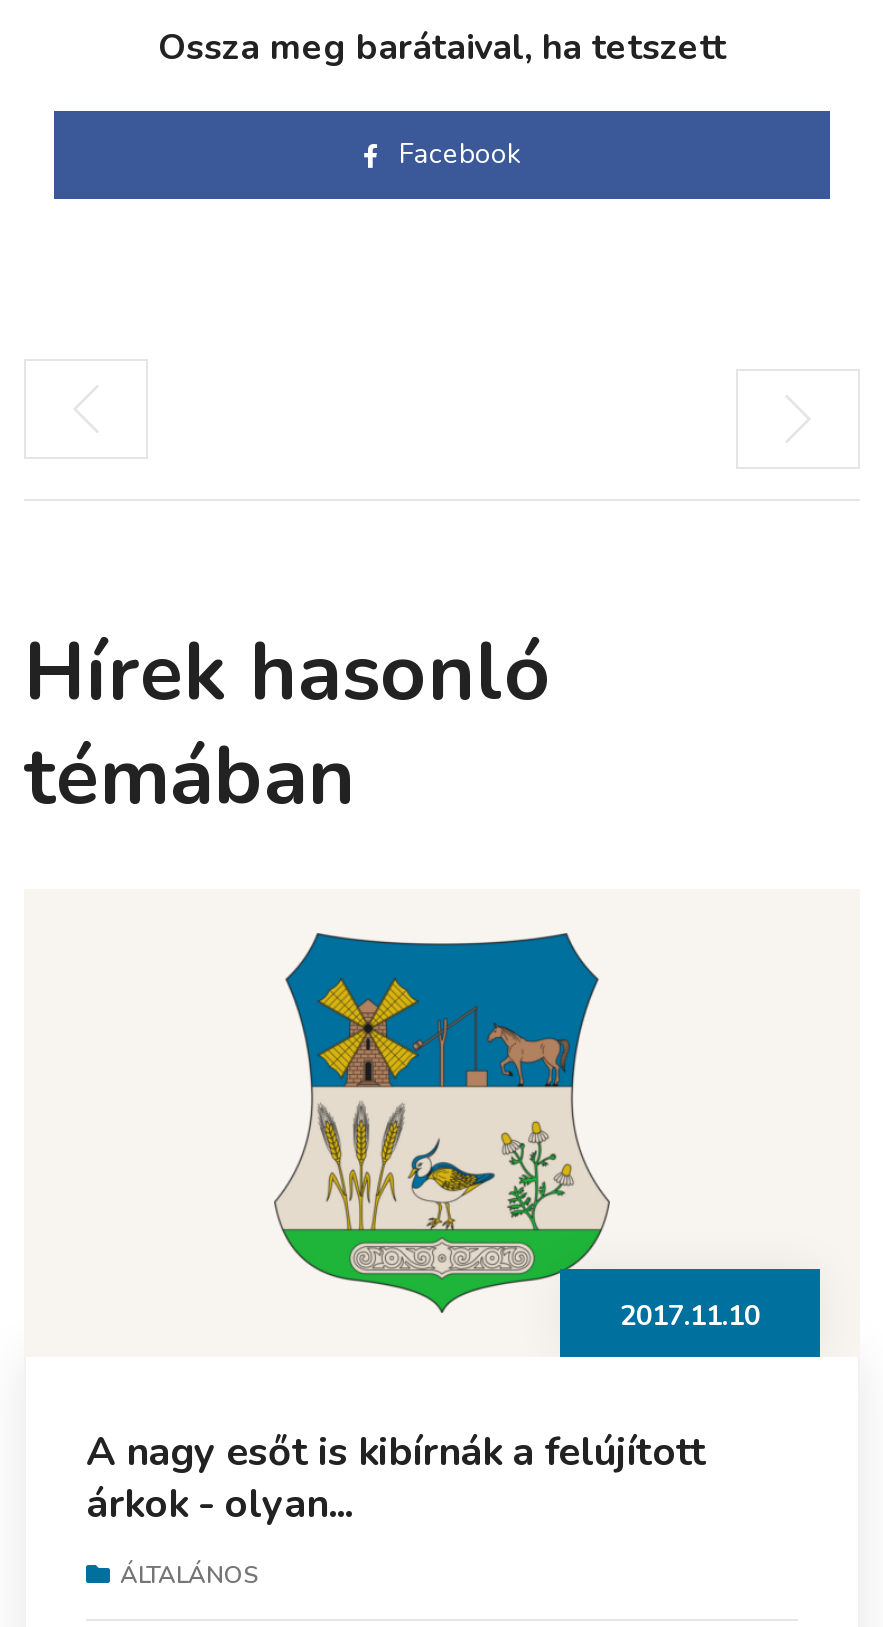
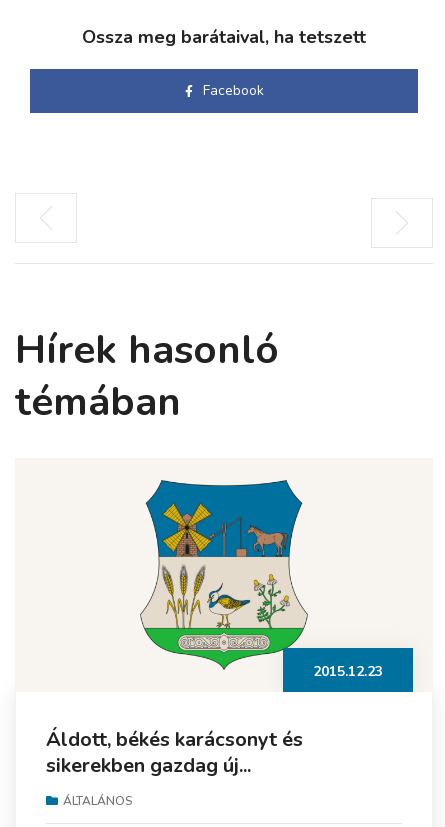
- 2017.11.10
+ 2015.12.23

- A nagy esőt is kibírnák a felújított
- árkok - olyan...
+ Áldott, békés karácsonyt és
+ sikerekben gazdag új...
